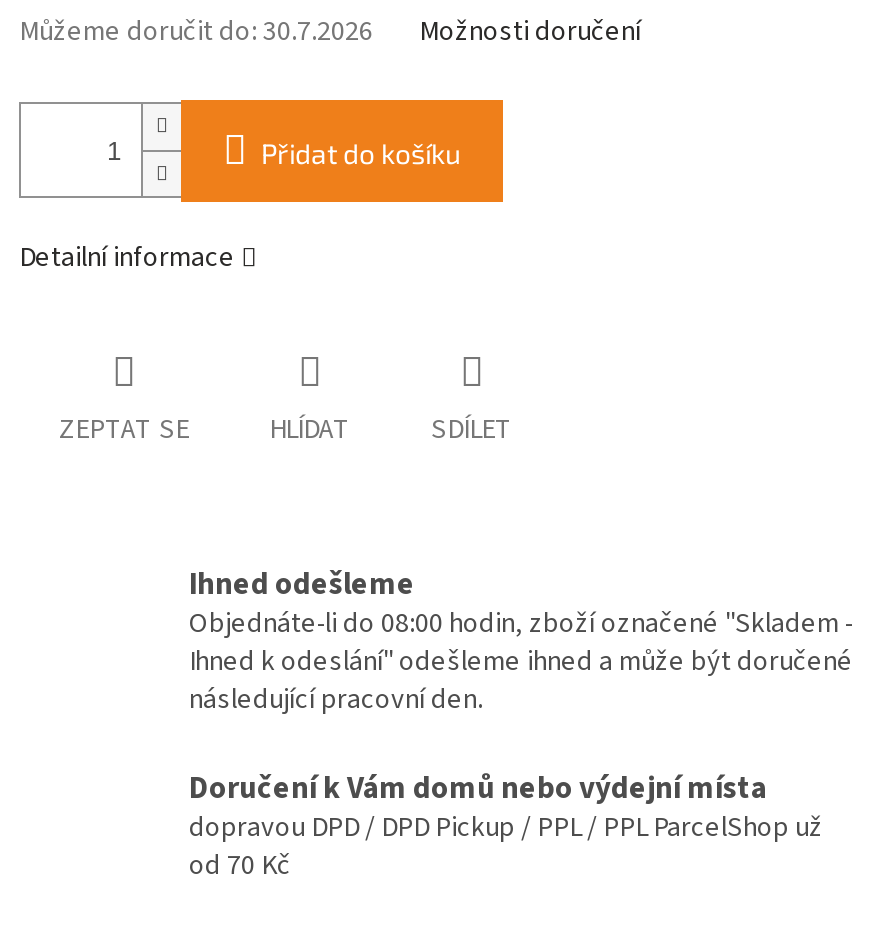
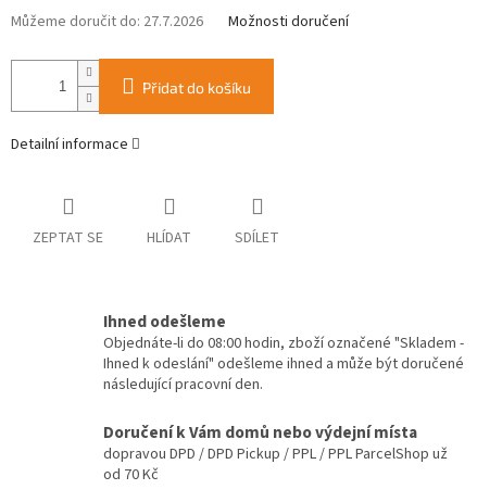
- Můžeme doručit do: 30.7.2026
+ Můžeme doručit do: 27.7.2026
